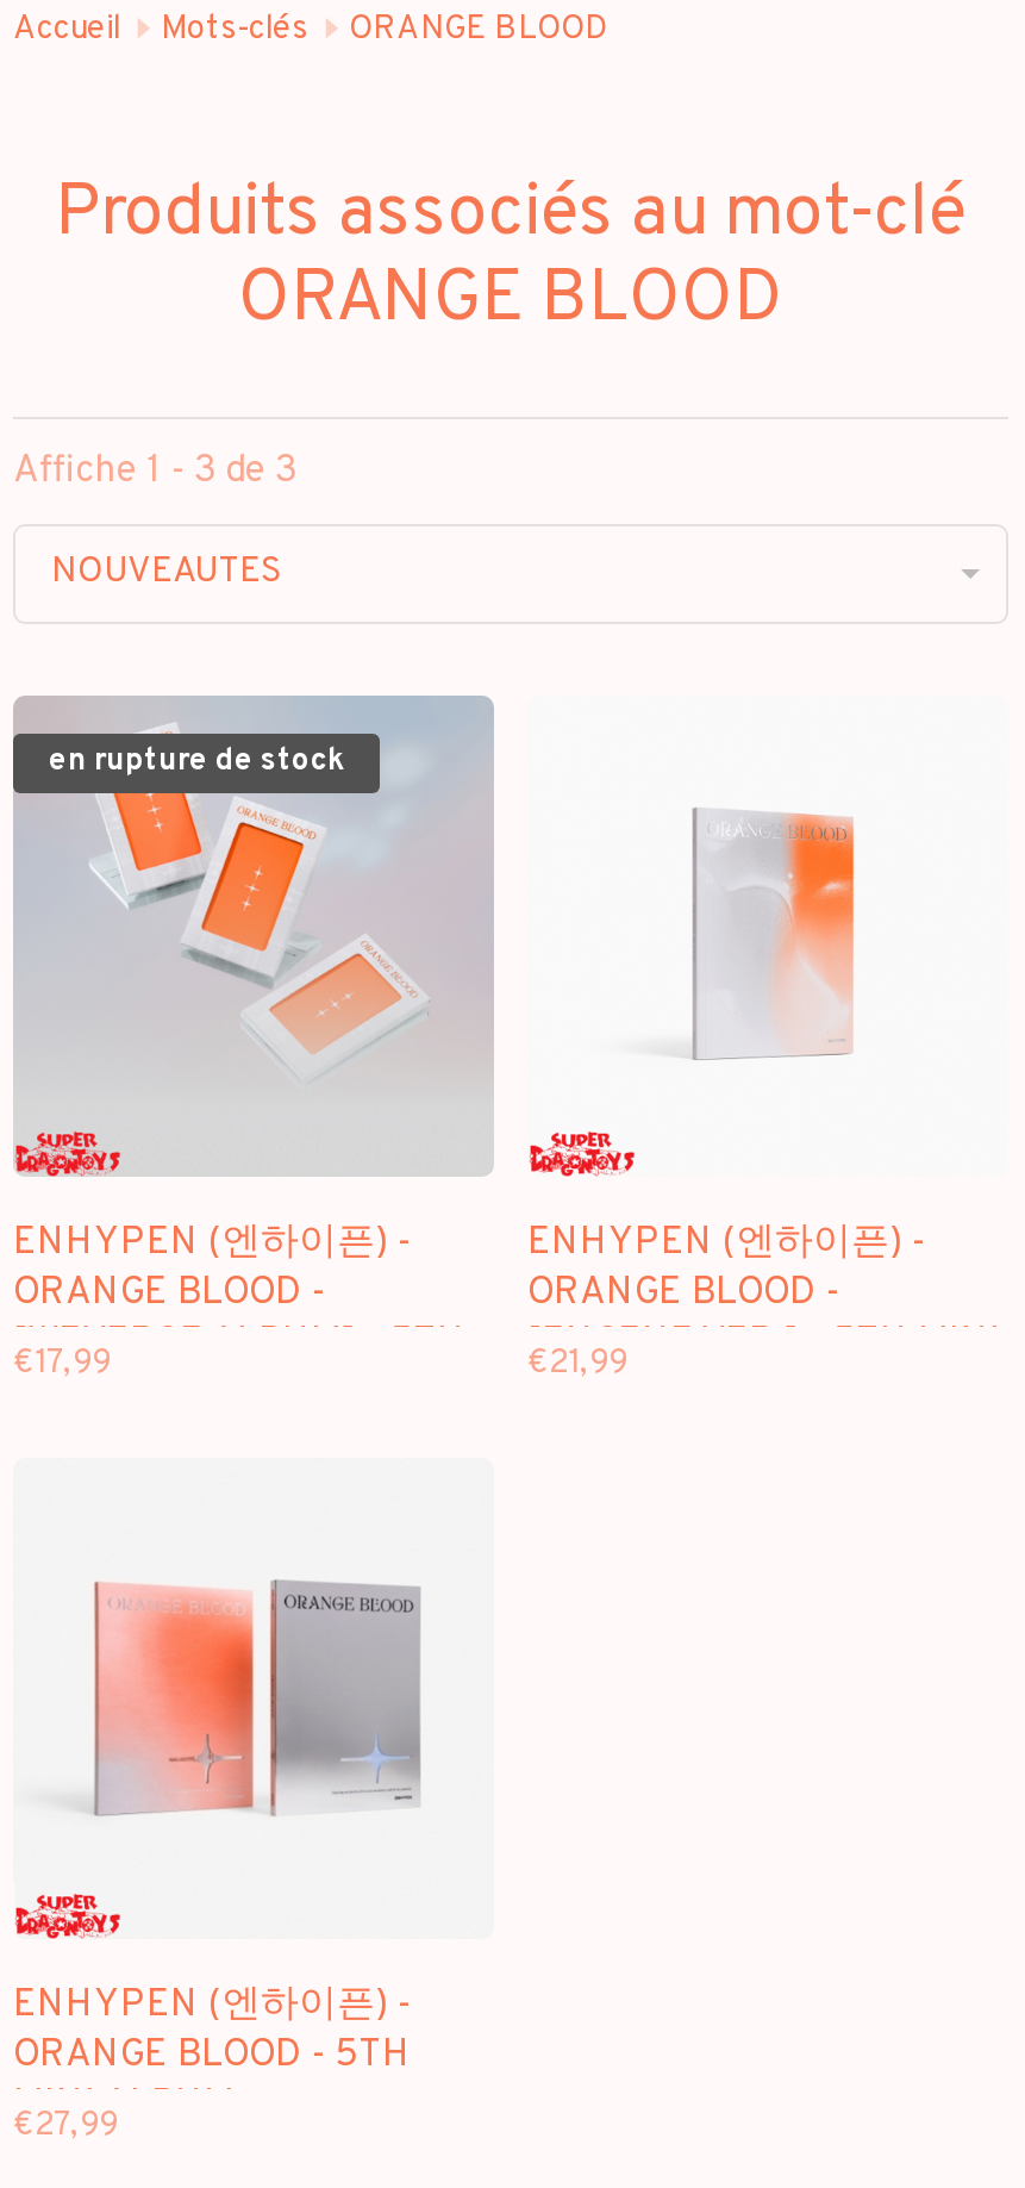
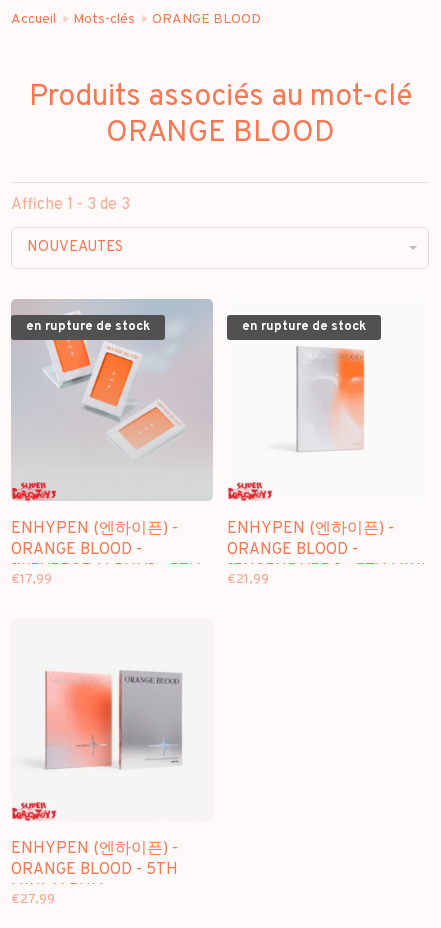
+ en rupture de stock
